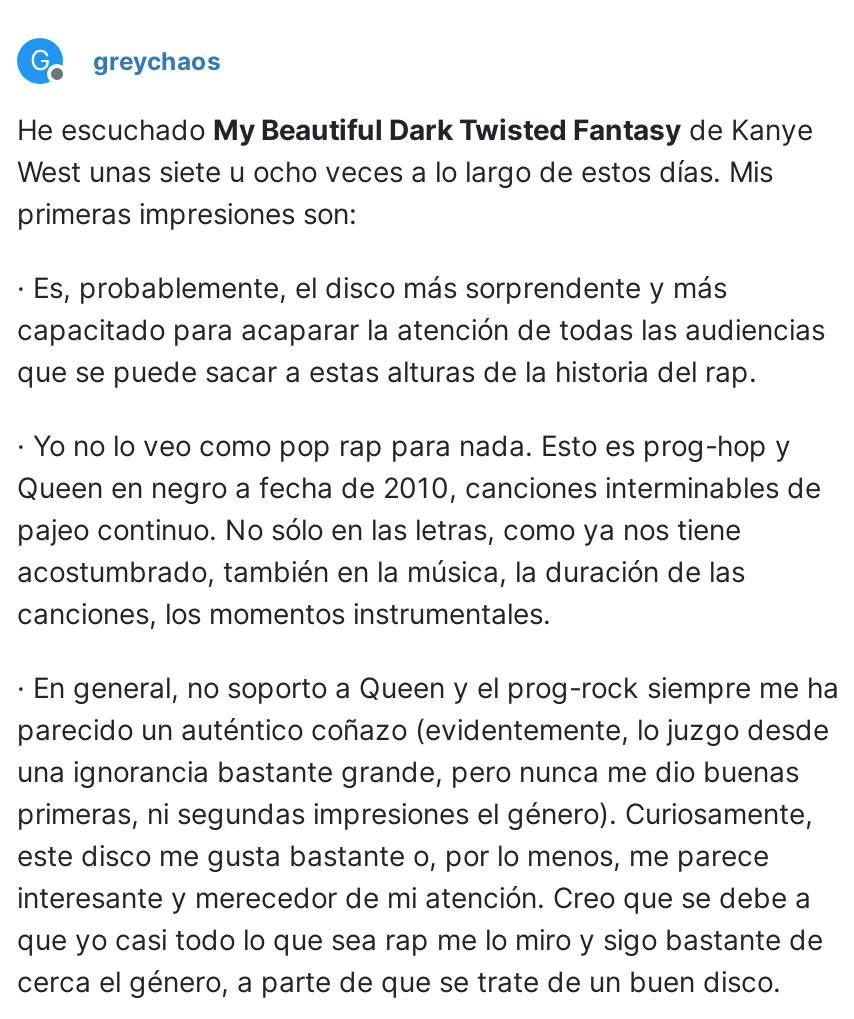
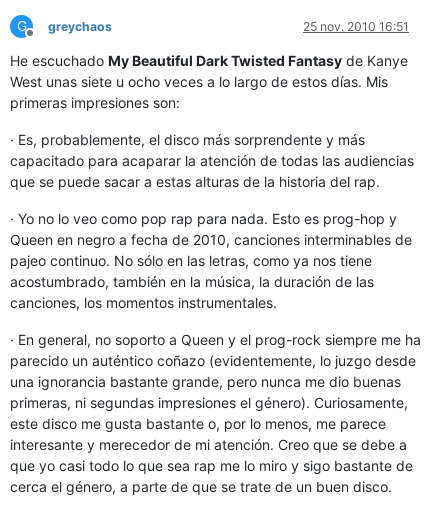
+ 25 nov. 2010 16:51
